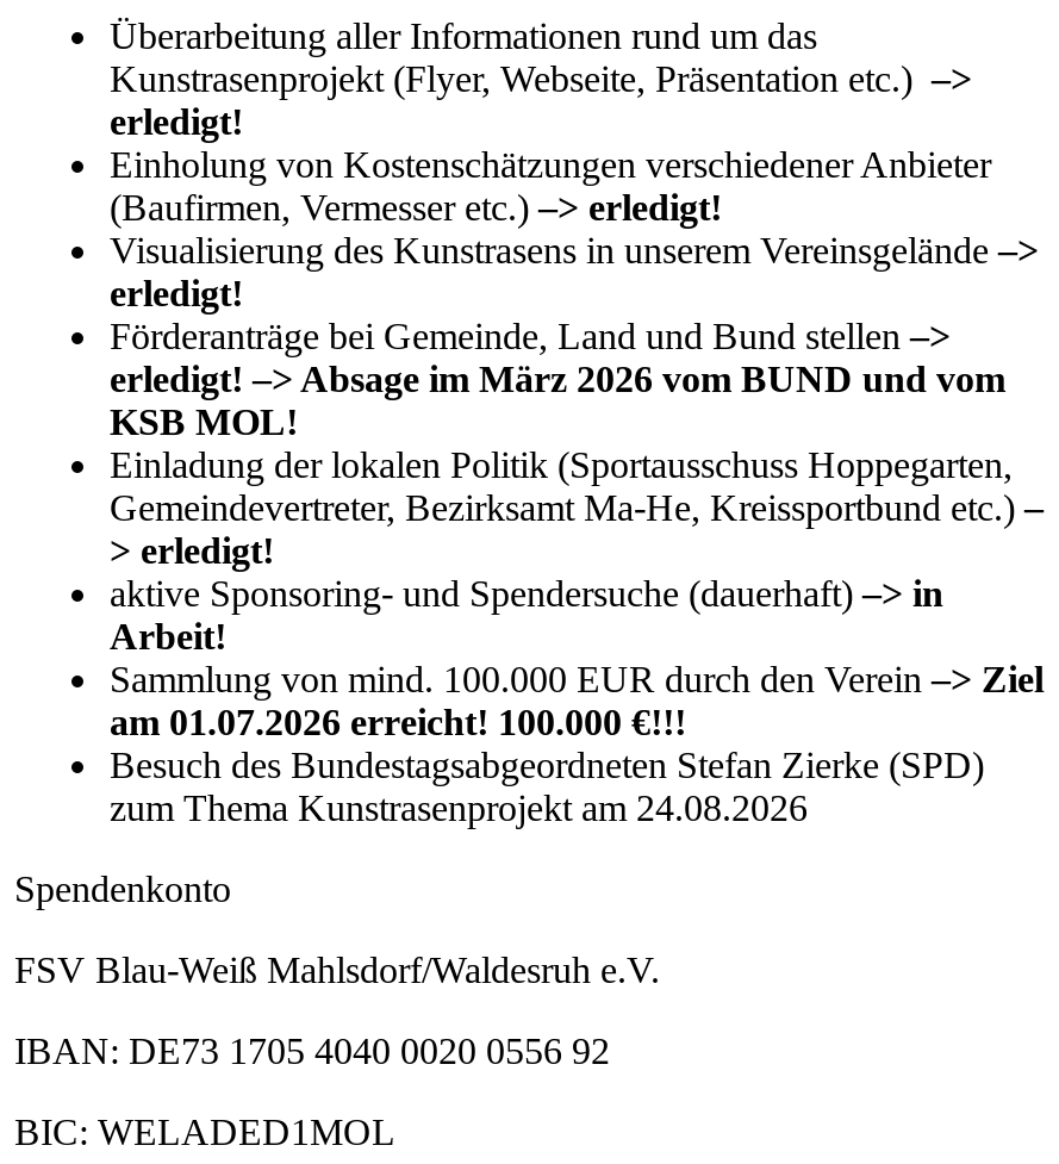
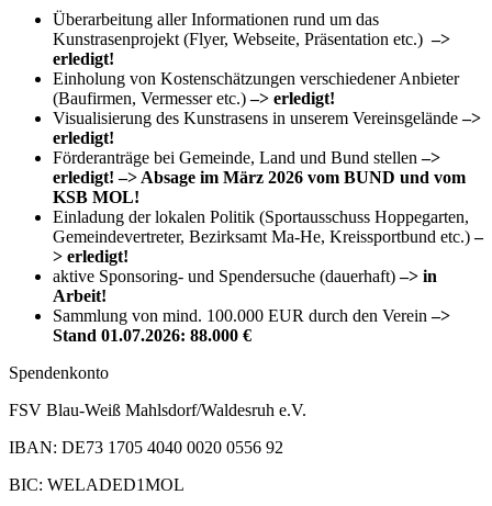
- Sammlung von mind. 100.000 EUR durch den Verein –> Ziel
- am 01.07.2026 erreicht! 100.000 €!!!
- Besuch des Bundestagsabgeordneten Stefan Zierke (SPD)
- zum Thema Kunstrasenprojekt am 24.08.2026
+ Sammlung von mind. 100.000 EUR durch den Verein –>
+ Stand 01.07.2026: 88.000 €
